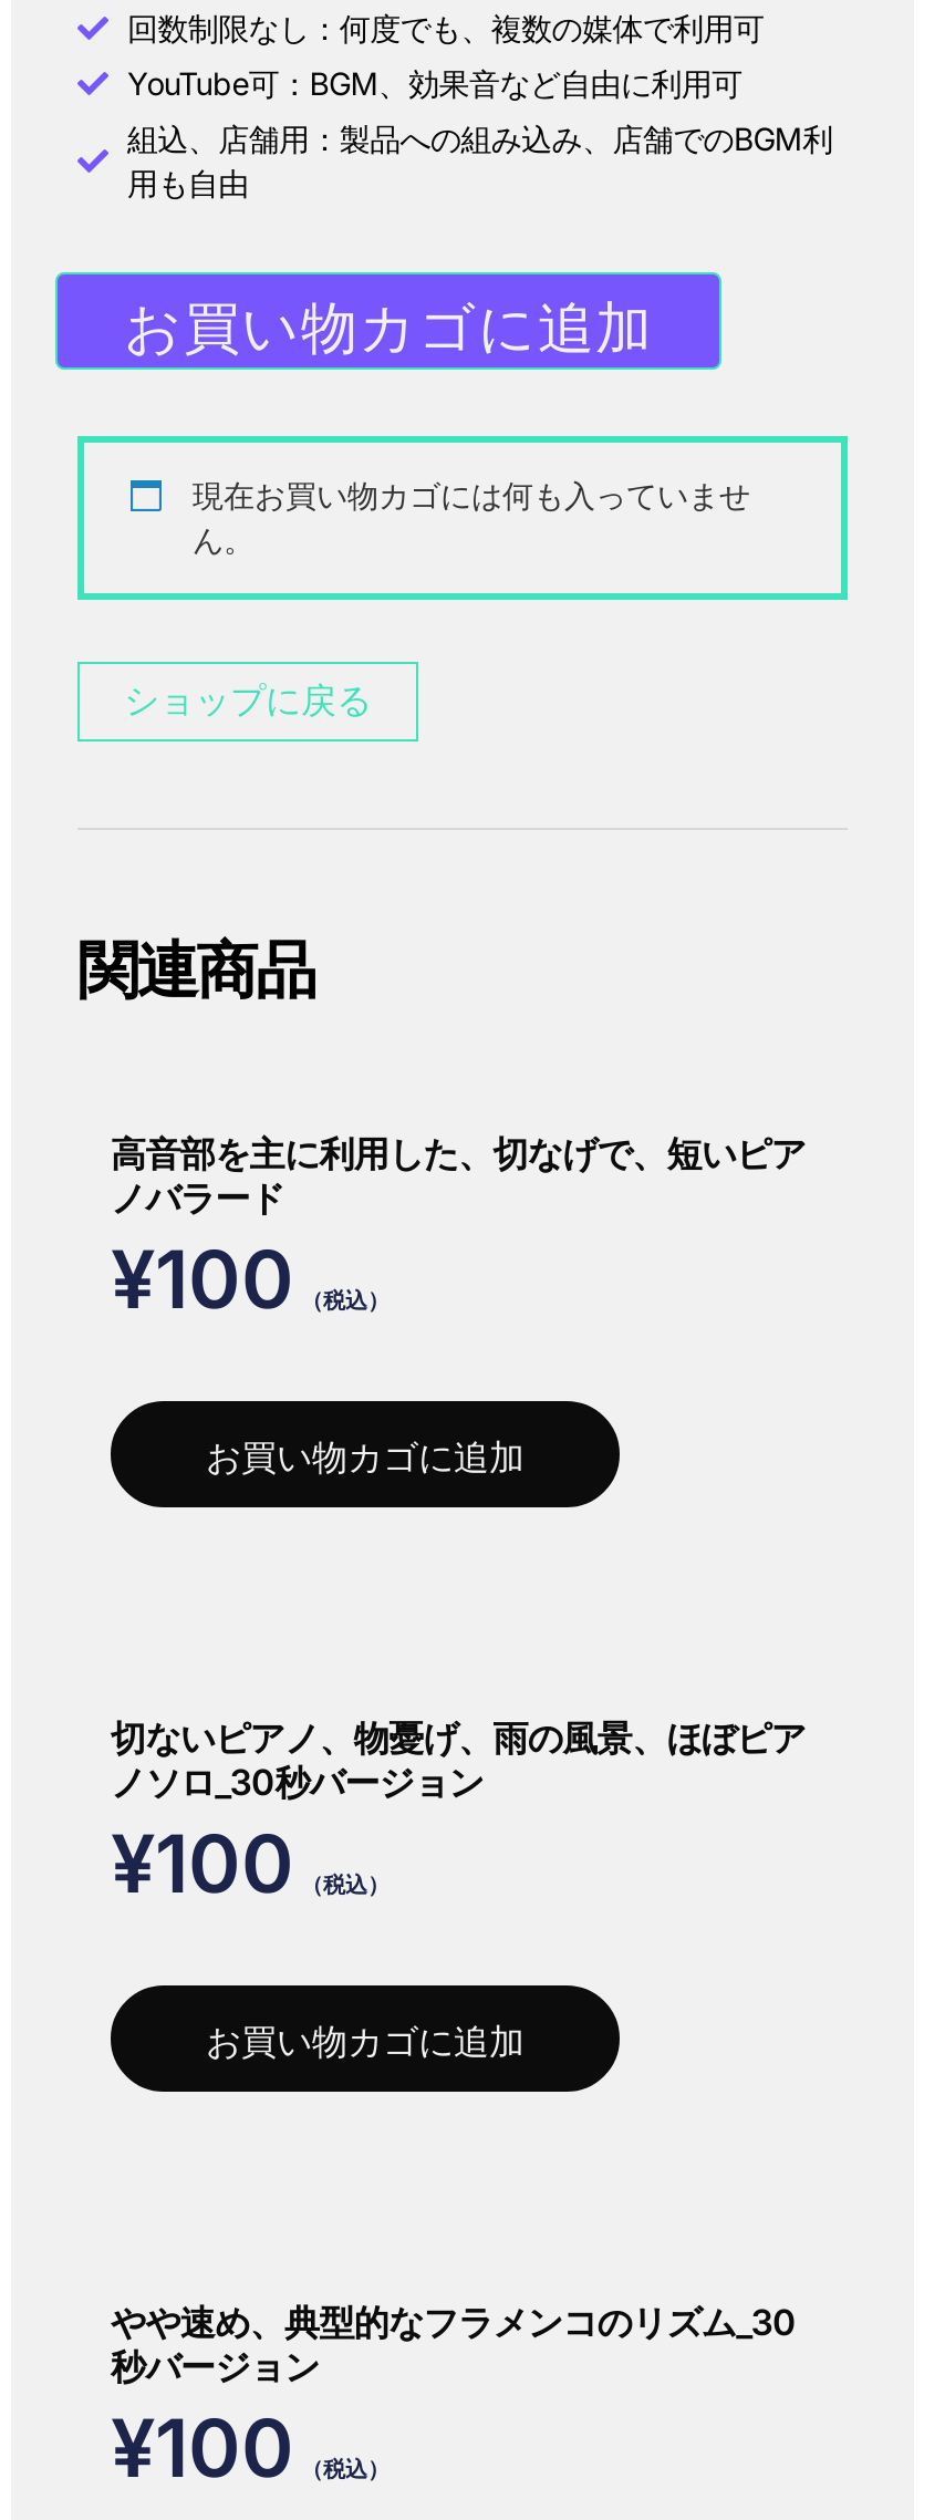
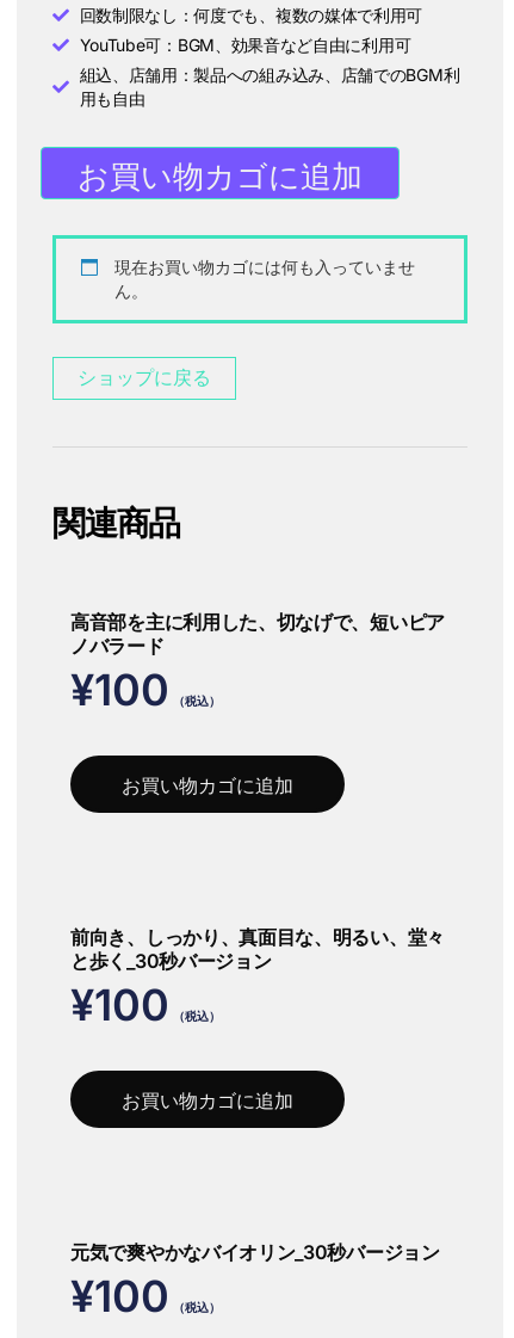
- 切ないピアノ、物憂げ、雨の風景、ほぼピア
- ノソロ_30秒バージョン
+ 前向き、しっかり、真面目な、明るい、堂々
+ と歩く_30秒バージョン

- やや速め、典型的なフラメンコのリズム_30
- 秒バージョン
+ 元気で爽やかなバイオリン_30秒バージョン
